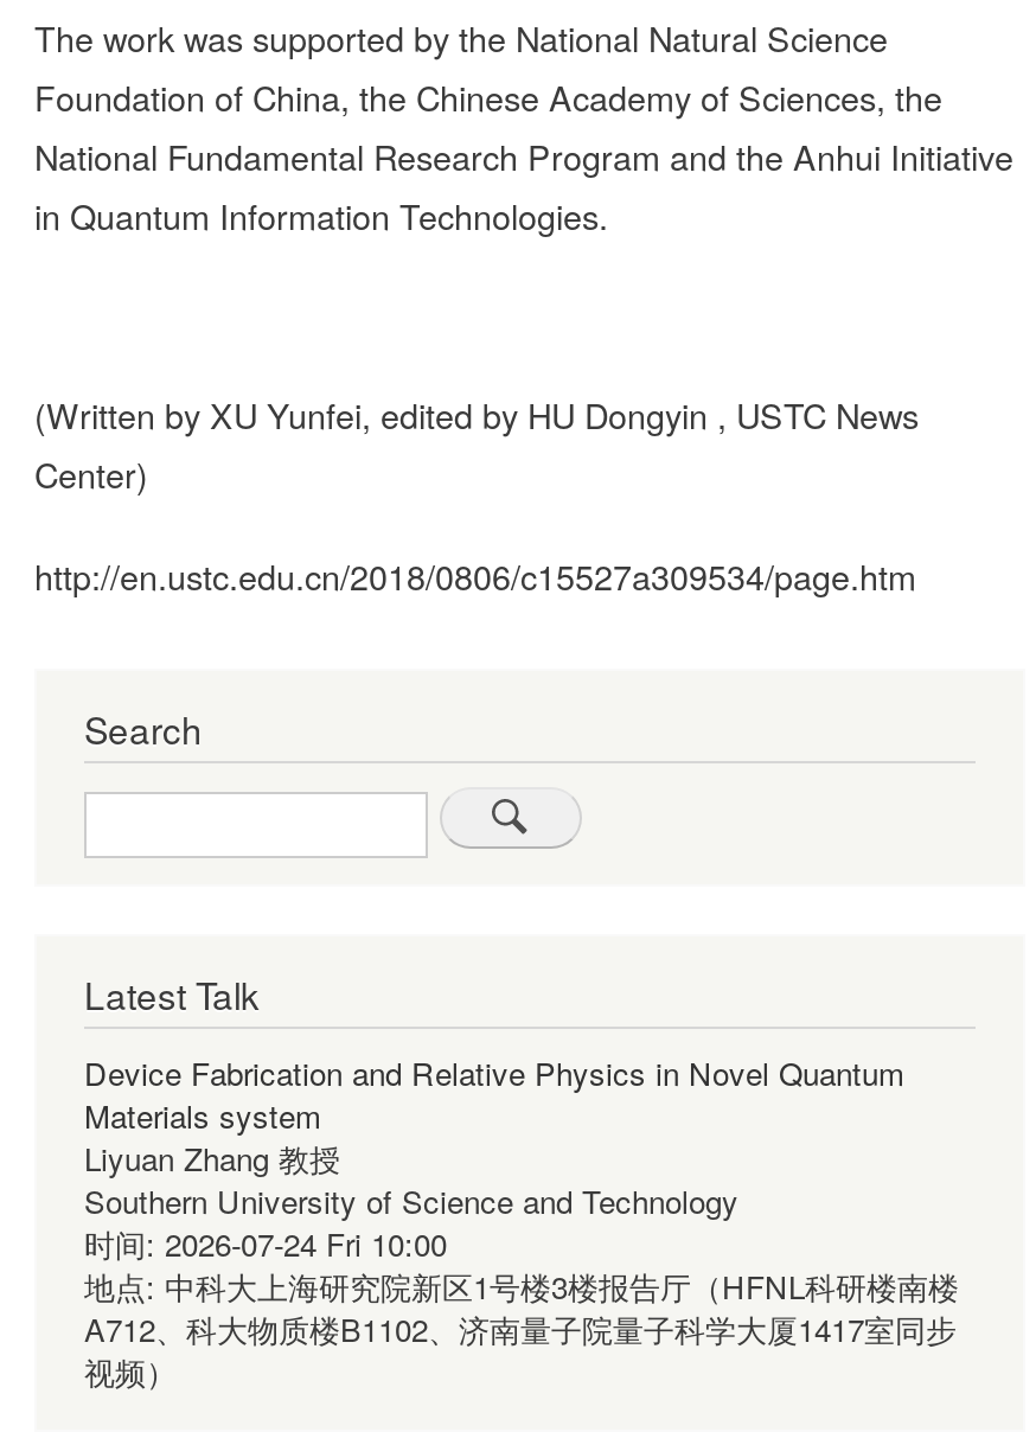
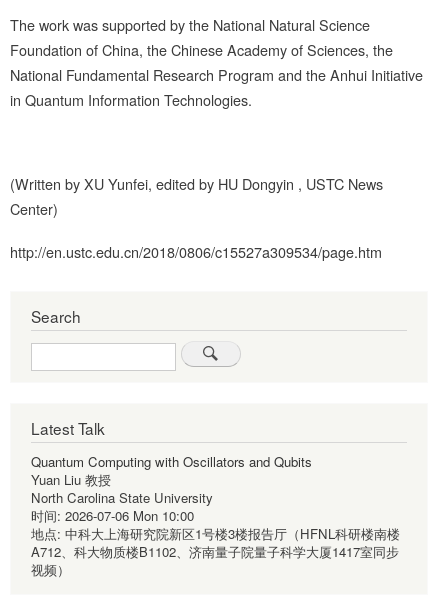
- Device Fabrication and Relative Physics in Novel Quantum
- Materials system
- Liyuan Zhang 教授
- Southern University of Science and Technology
- 时间: 2026-07-24 Fri 10:00
+ Quantum Computing with Oscillators and Qubits
+ Yuan Liu 教授
+ North Carolina State University
+ 时间: 2026-07-06 Mon 10:00
